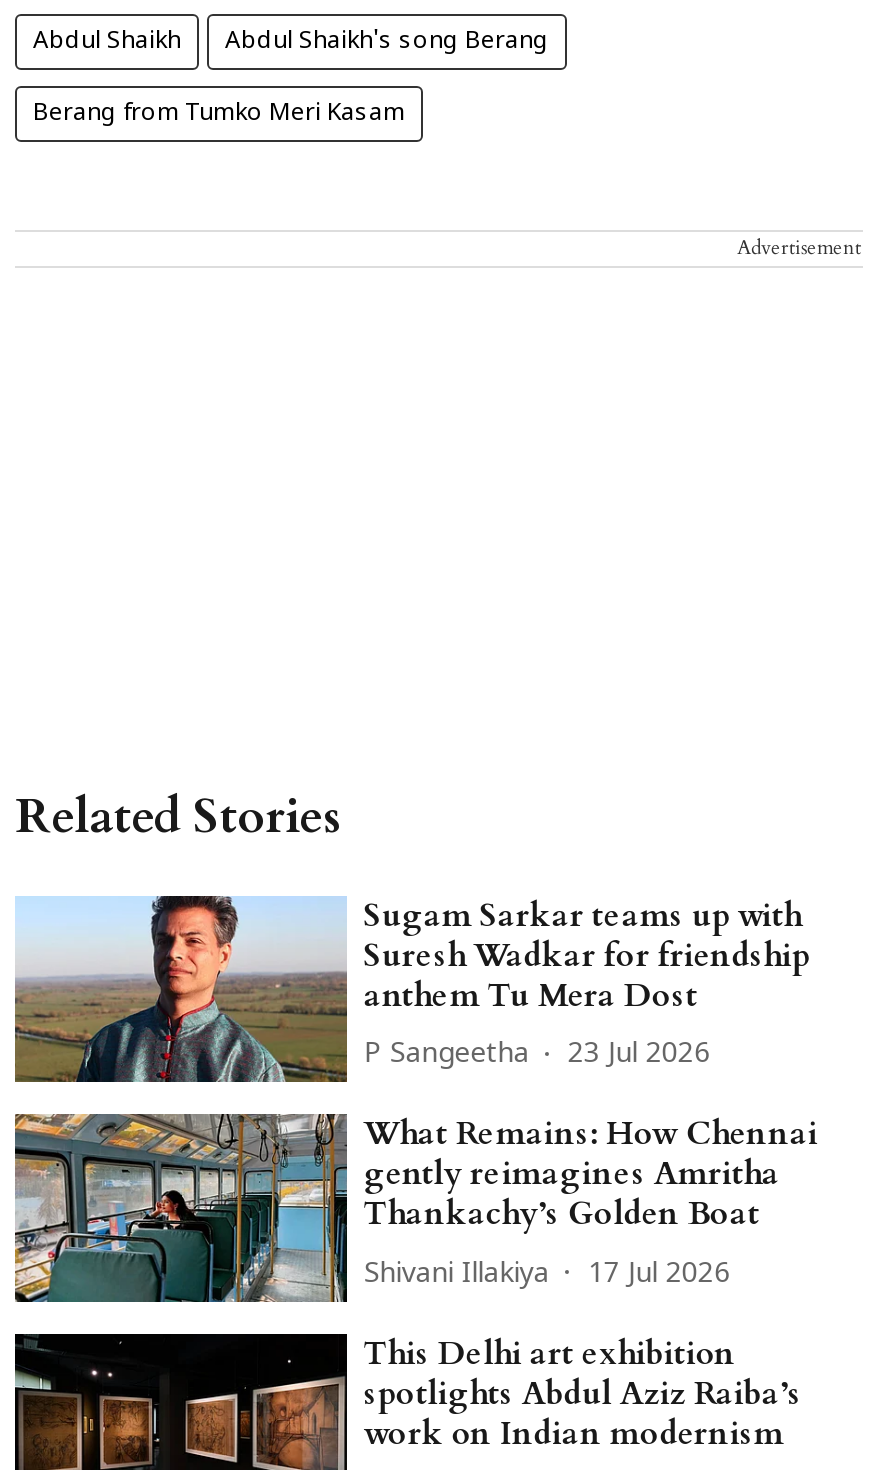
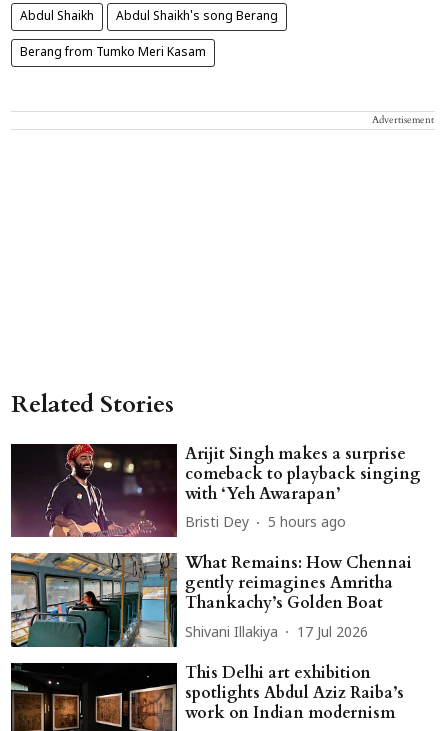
- [image]
- Sugam Sarkar teams up with
- Suresh Wadkar for friendship
- anthem Tu Mera Dost
+ [image]
+ Arijit Singh makes a surprise
+ comeback to playback singing
+ with ‘Yeh Awarapan’

- P Sangeetha
- 23 Jul 2026
+ Bristi Dey
+ 5 hours ago
